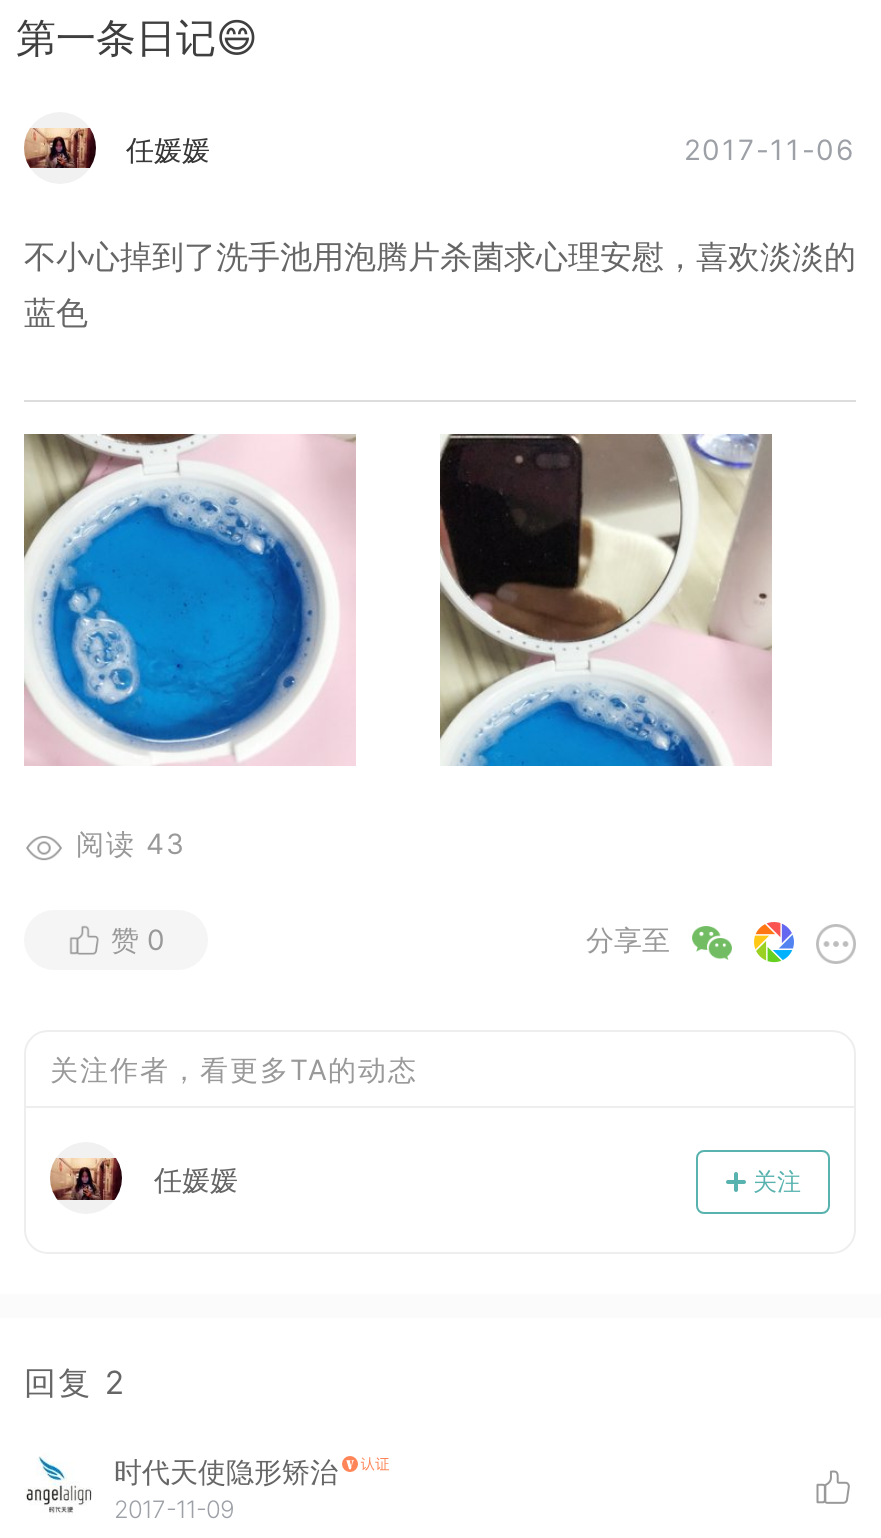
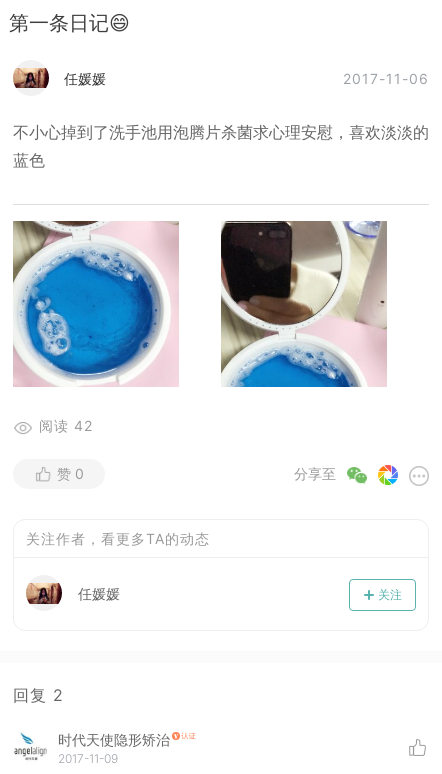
- 阅读43
+ 阅读42
